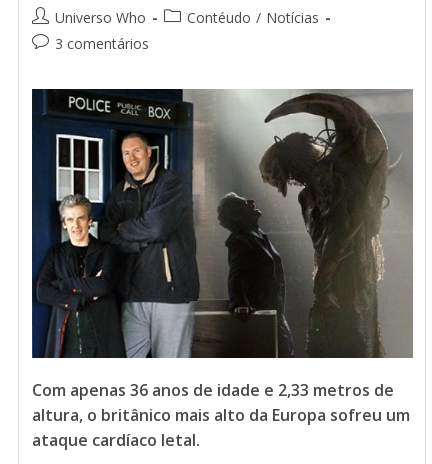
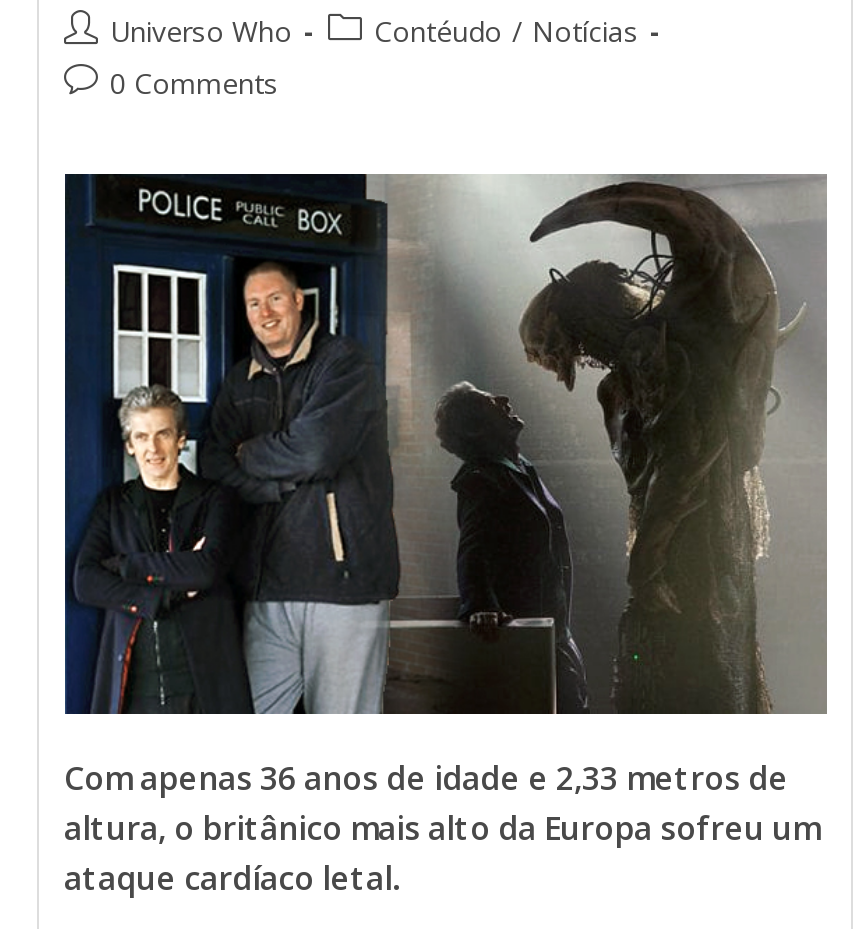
- 3 comentários
+ 0 Comments
